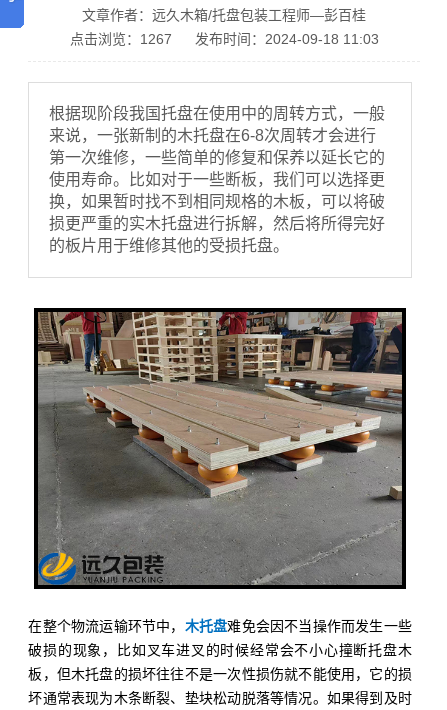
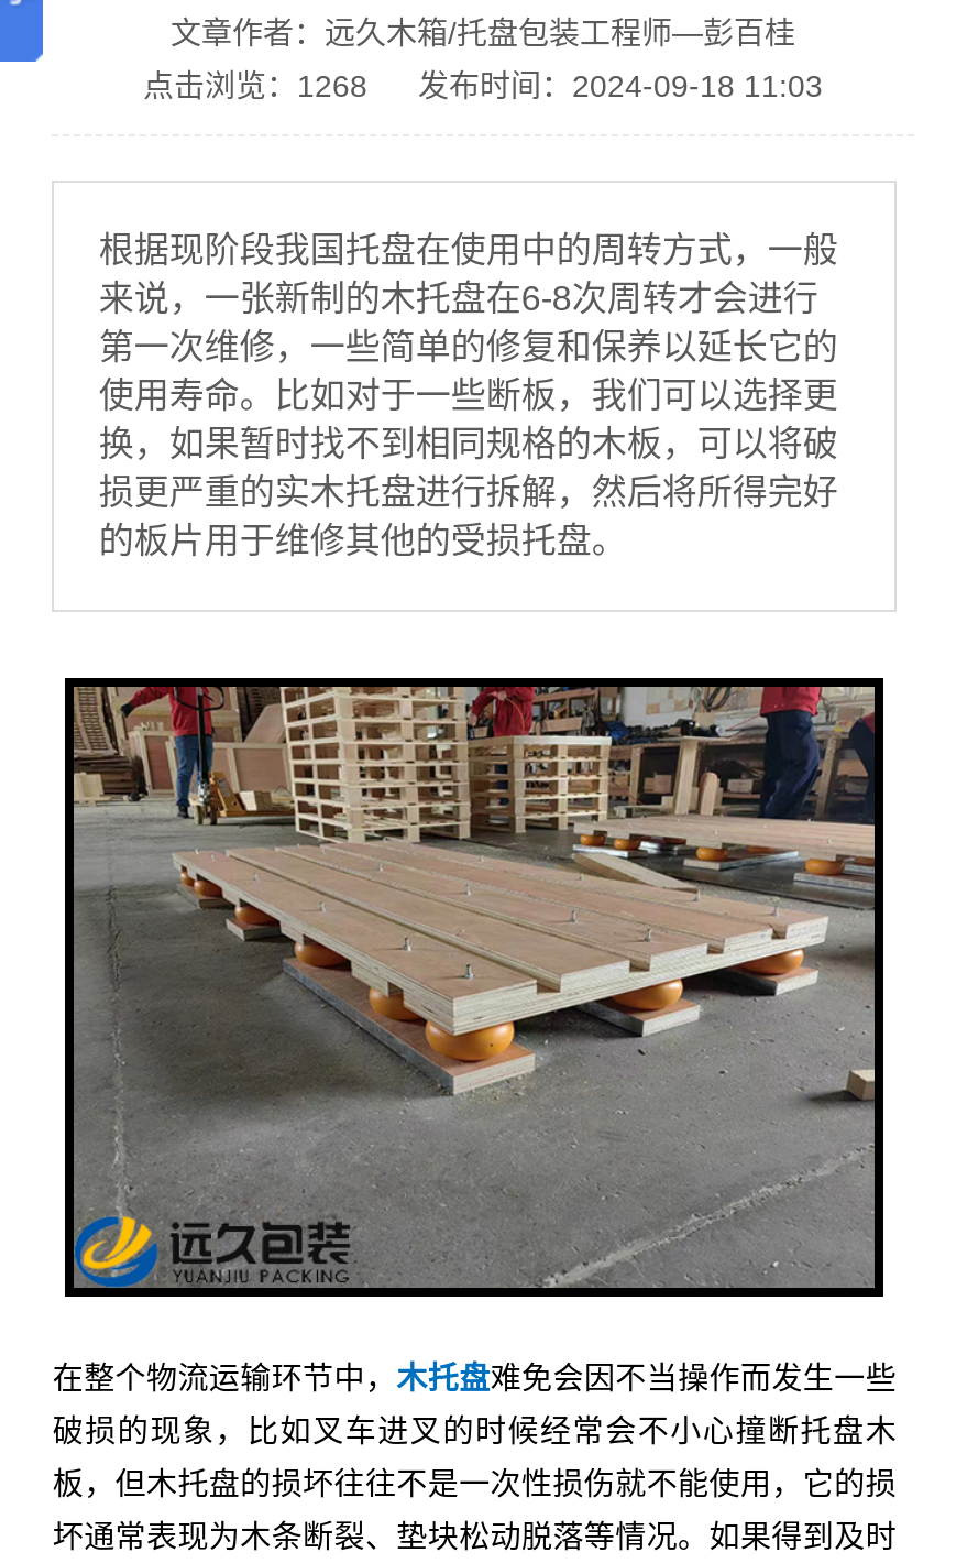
- 点击浏览：1267 发布时间：2024-09-18 11:03
+ 点击浏览：1268 发布时间：2024-09-18 11:03
